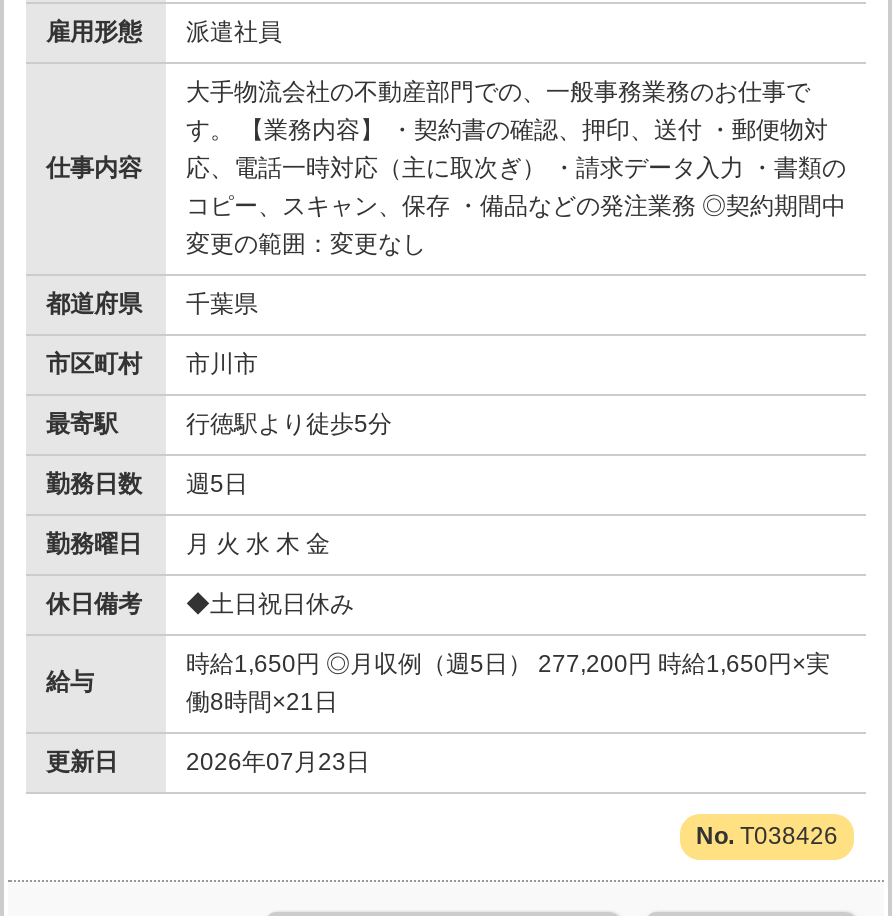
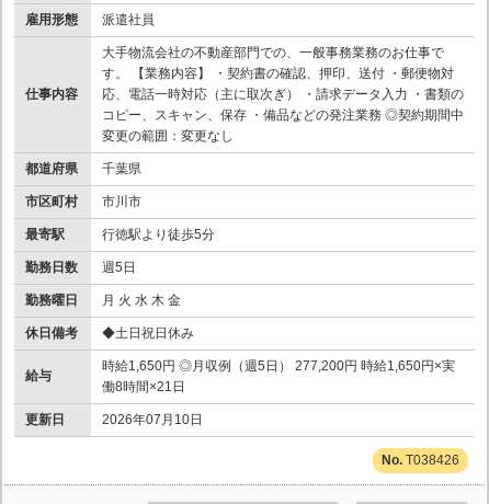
- 2026年07月23日
+ 2026年07月10日
